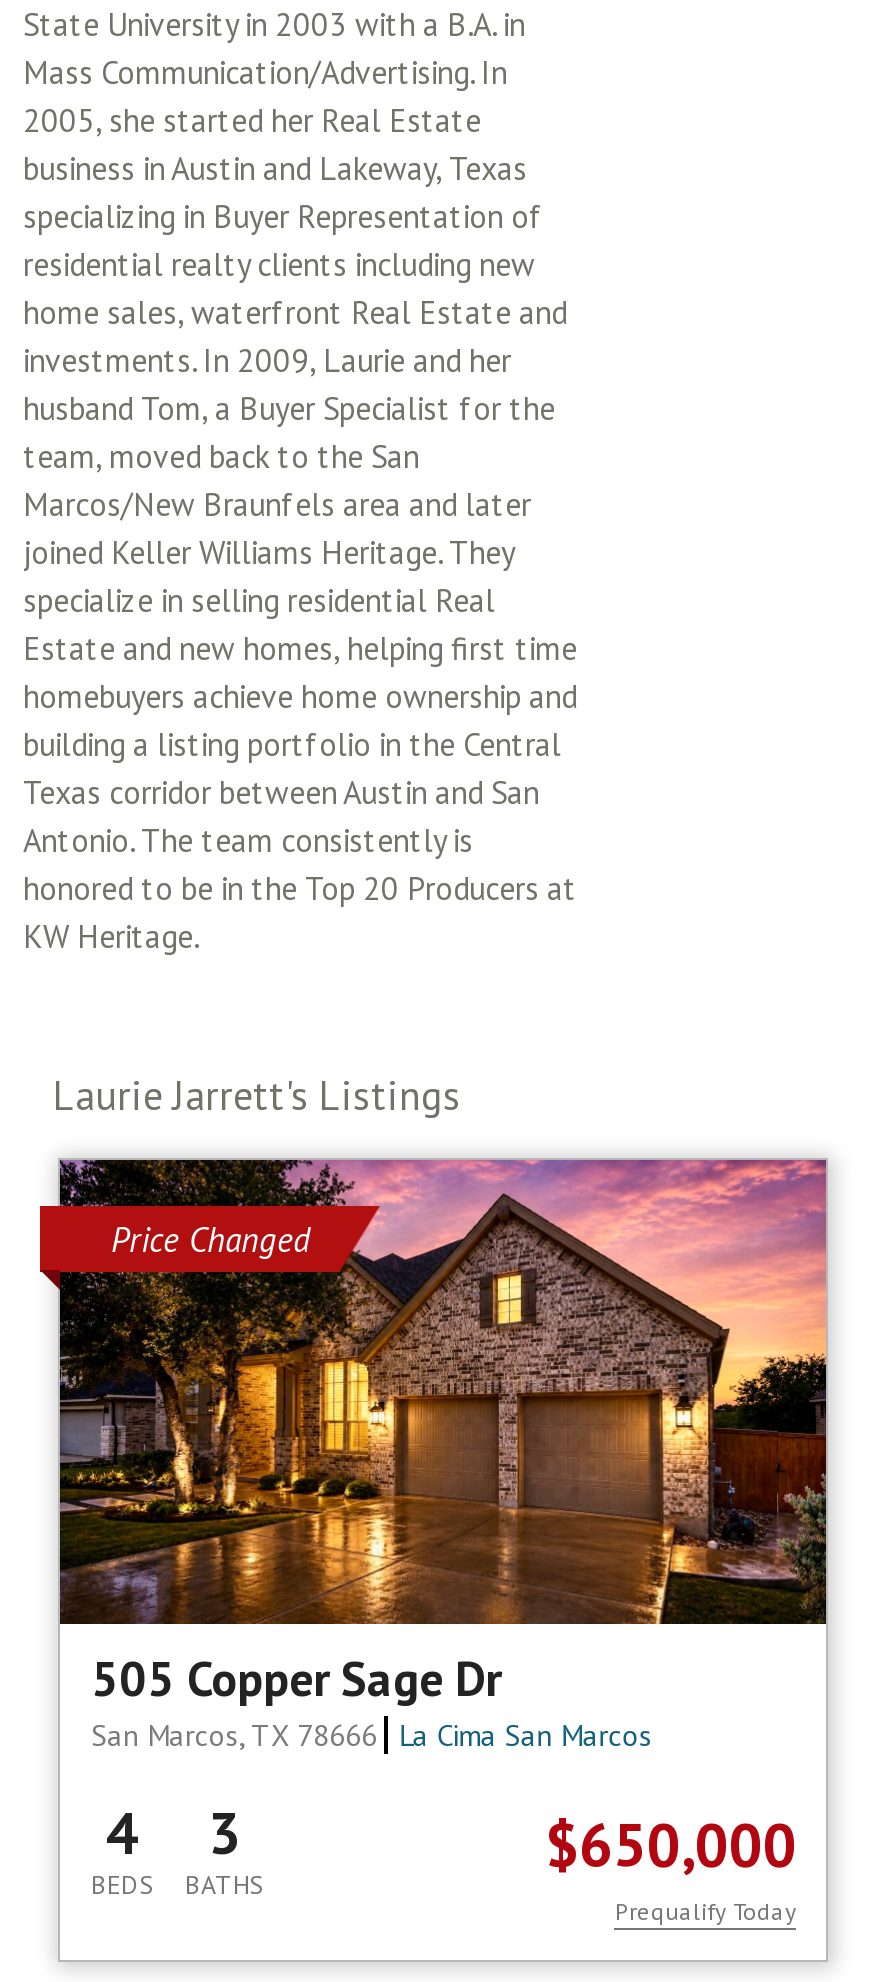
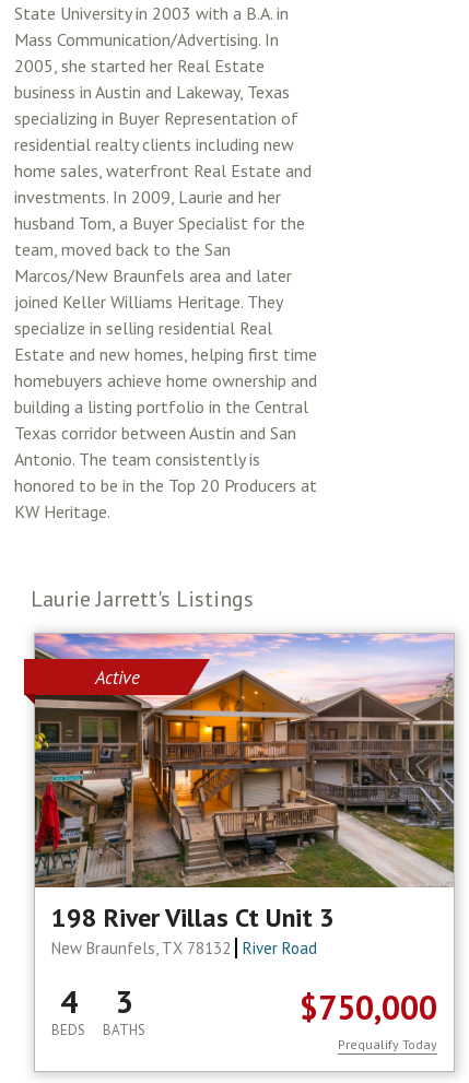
- [image]
- Price Changed
+ [image]
+ Active

- 505 Copper Sage Dr
- San Marcos, TX 78666 La Cima San Marcos
+ 198 River Villas Ct Unit 3
+ New Braunfels, TX 78132 River Road

- $650,000
+ $750,000
